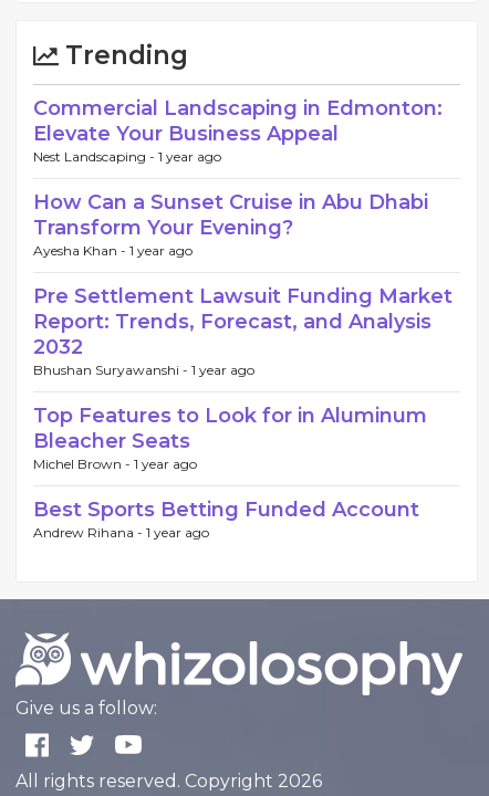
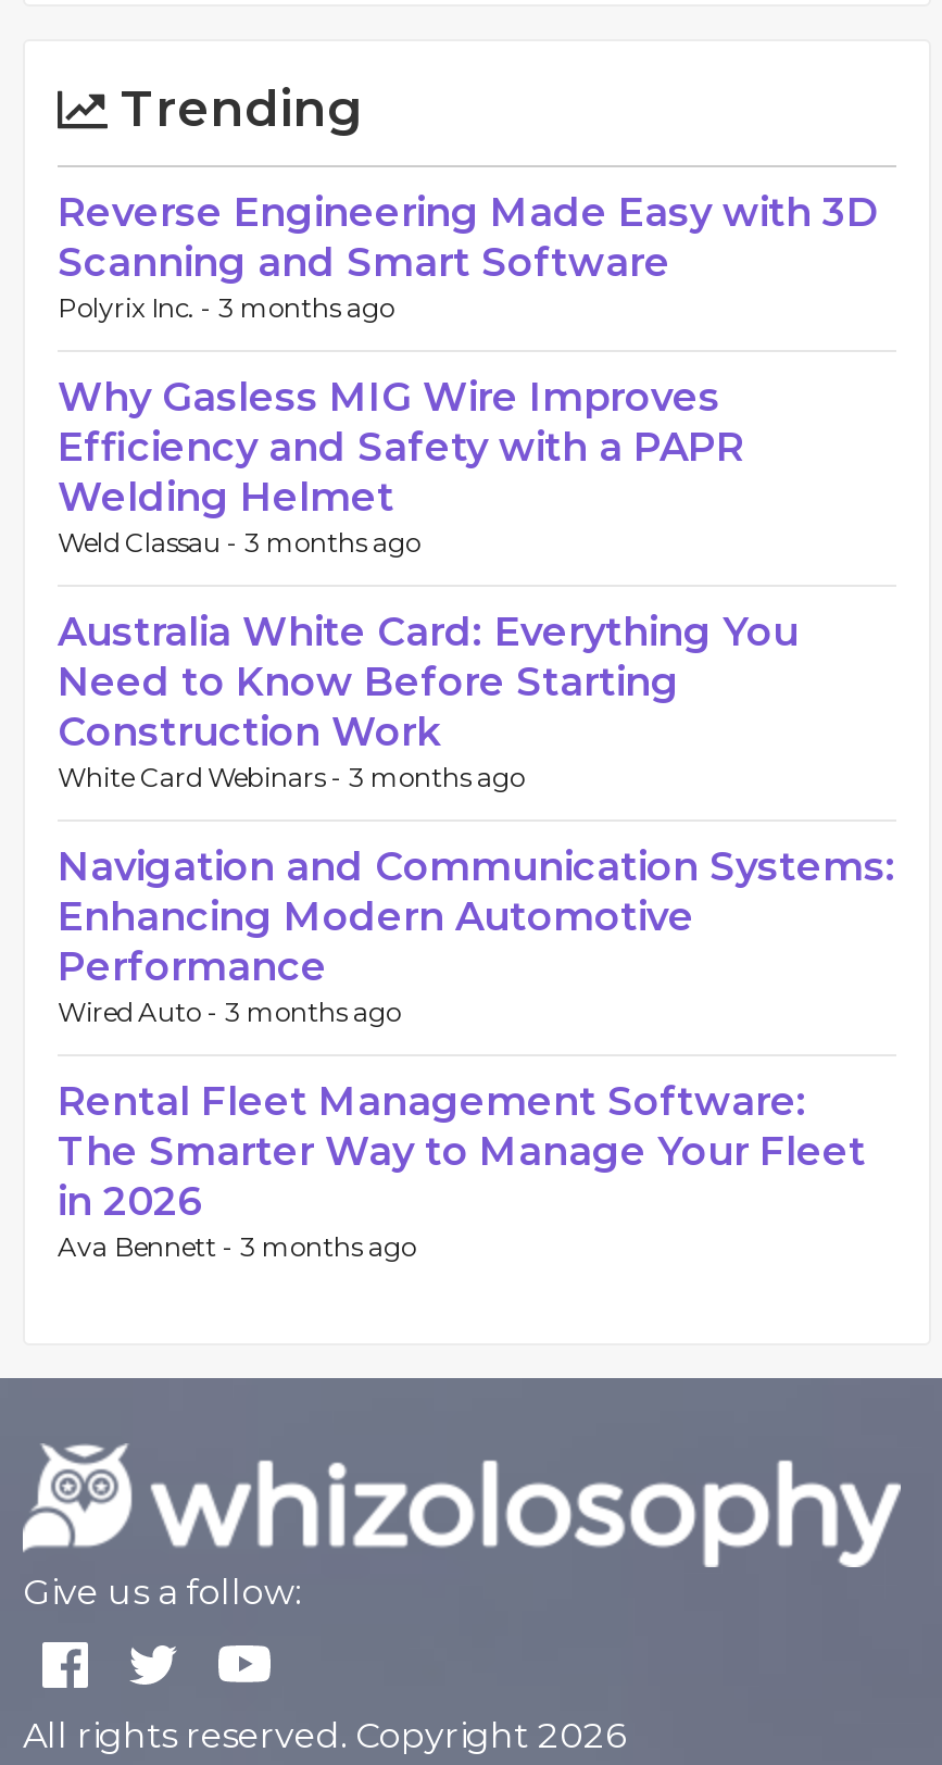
- Commercial Landscaping in Edmonton:
- Elevate Your Business Appeal
- Nest Landscaping - 1 year ago
+ Reverse Engineering Made Easy with 3D
+ Scanning and Smart Software
+ Polyrix Inc. - 3 months ago

- How Can a Sunset Cruise in Abu Dhabi
- Transform Your Evening?
- Ayesha Khan - 1 year ago
+ Why Gasless MIG Wire Improves
+ Efficiency and Safety with a PAPR
+ Welding Helmet
+ Weld Classau - 3 months ago

- Pre Settlement Lawsuit Funding Market
- Report: Trends, Forecast, and Analysis
- 2032
- Bhushan Suryawanshi - 1 year ago
+ Australia White Card: Everything You
+ Need to Know Before Starting
+ Construction Work
+ White Card Webinars - 3 months ago

- Top Features to Look for in Aluminum
- Bleacher Seats
- Michel Brown - 1 year ago
+ Navigation and Communication Systems:
+ Enhancing Modern Automotive
+ Performance
+ Wired Auto - 3 months ago

- Best Sports Betting Funded Account
- Andrew Rihana - 1 year ago
+ Rental Fleet Management Software:
+ The Smarter Way to Manage Your Fleet
+ in 2026
+ Ava Bennett - 3 months ago
